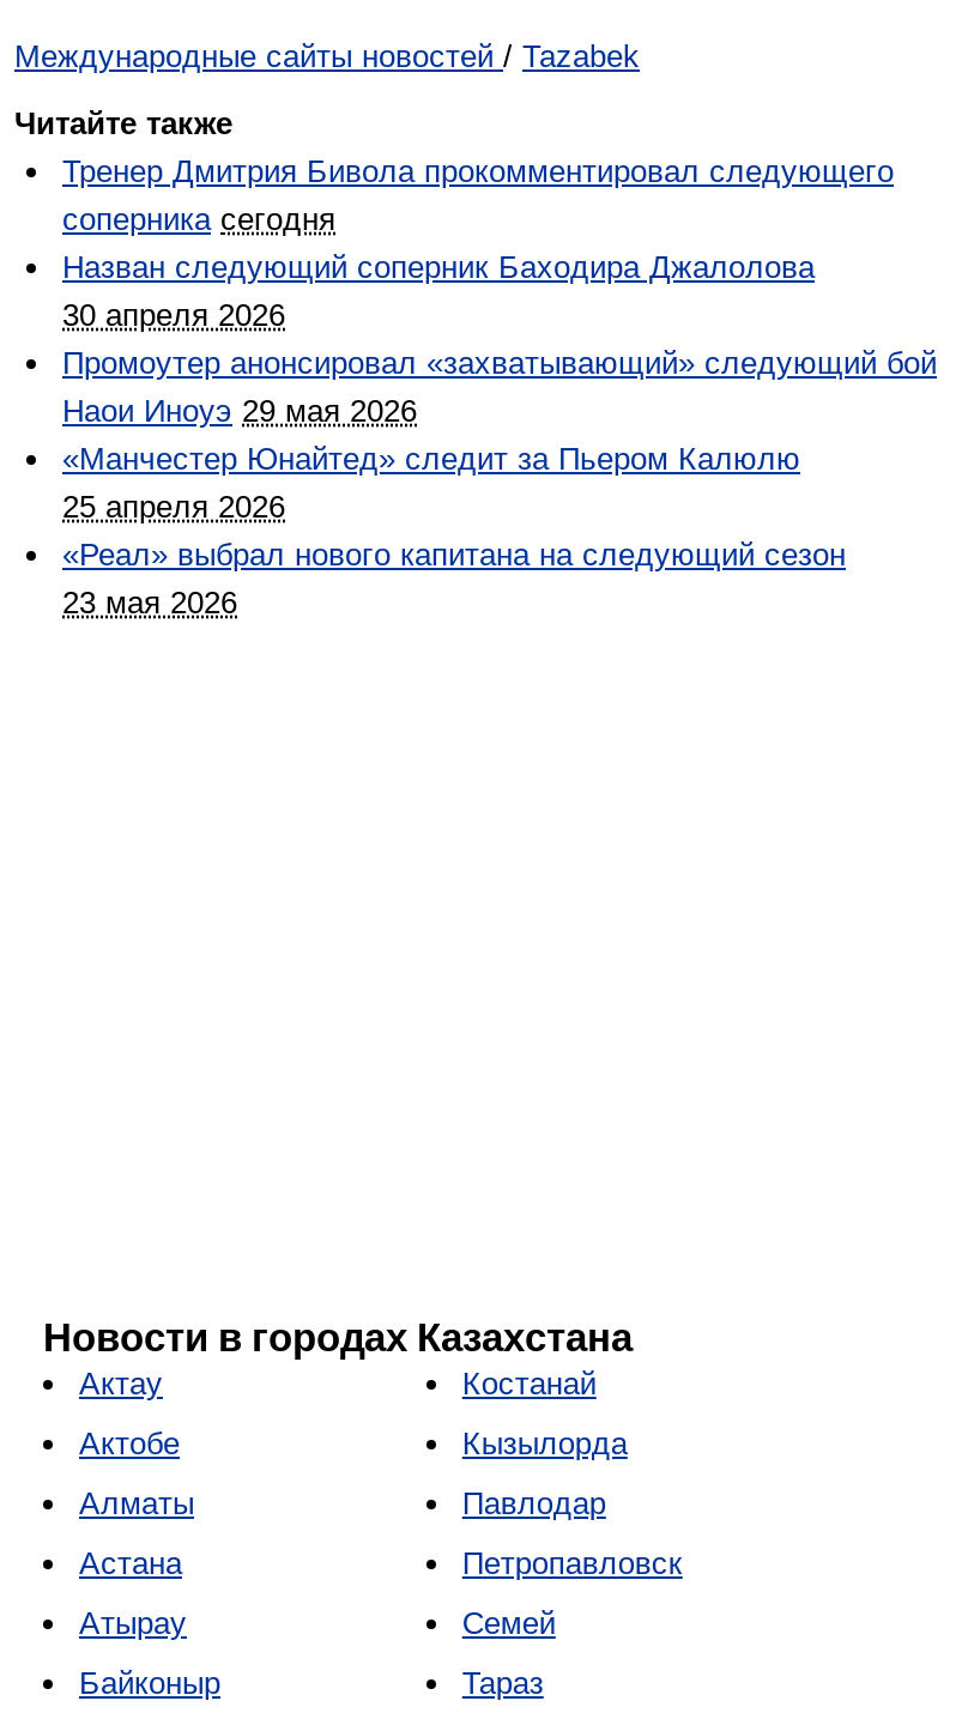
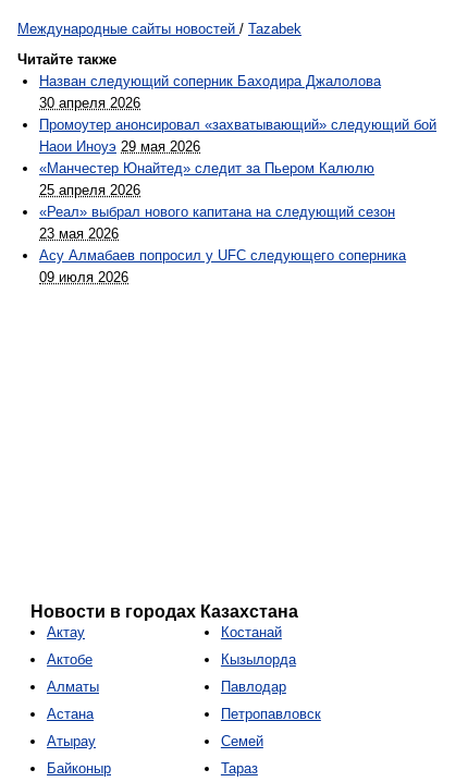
- Тренер Дмитрия Бивола прокомментировал следующего
- соперника сегодня

moved up: Назван следующий соперник Баходира Джалолова | 30 апреля 2026 | Промоутер анонсировал «захватывающий» следующий бой | Наои Иноуэ 29 мая 2026 | «Манчестер Юнайтед» следит за Пьером Калюлю | «Реал» выбрал нового капитана на следующий сезон | 23 мая 2026

+ Асу Алмабаев попросил у UFC следующего соперника
+ 09 июля 2026
